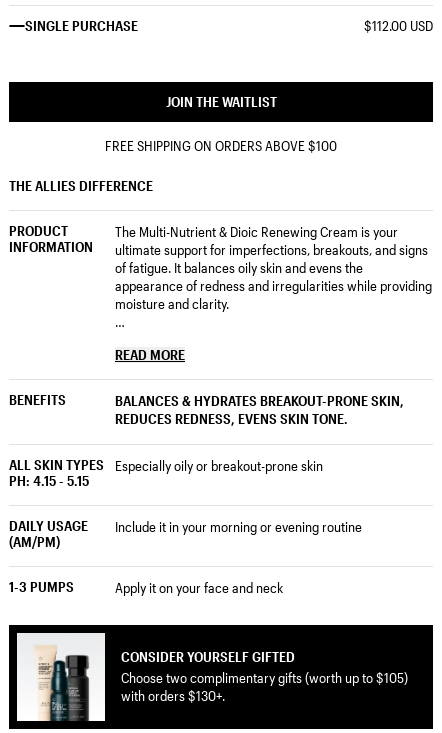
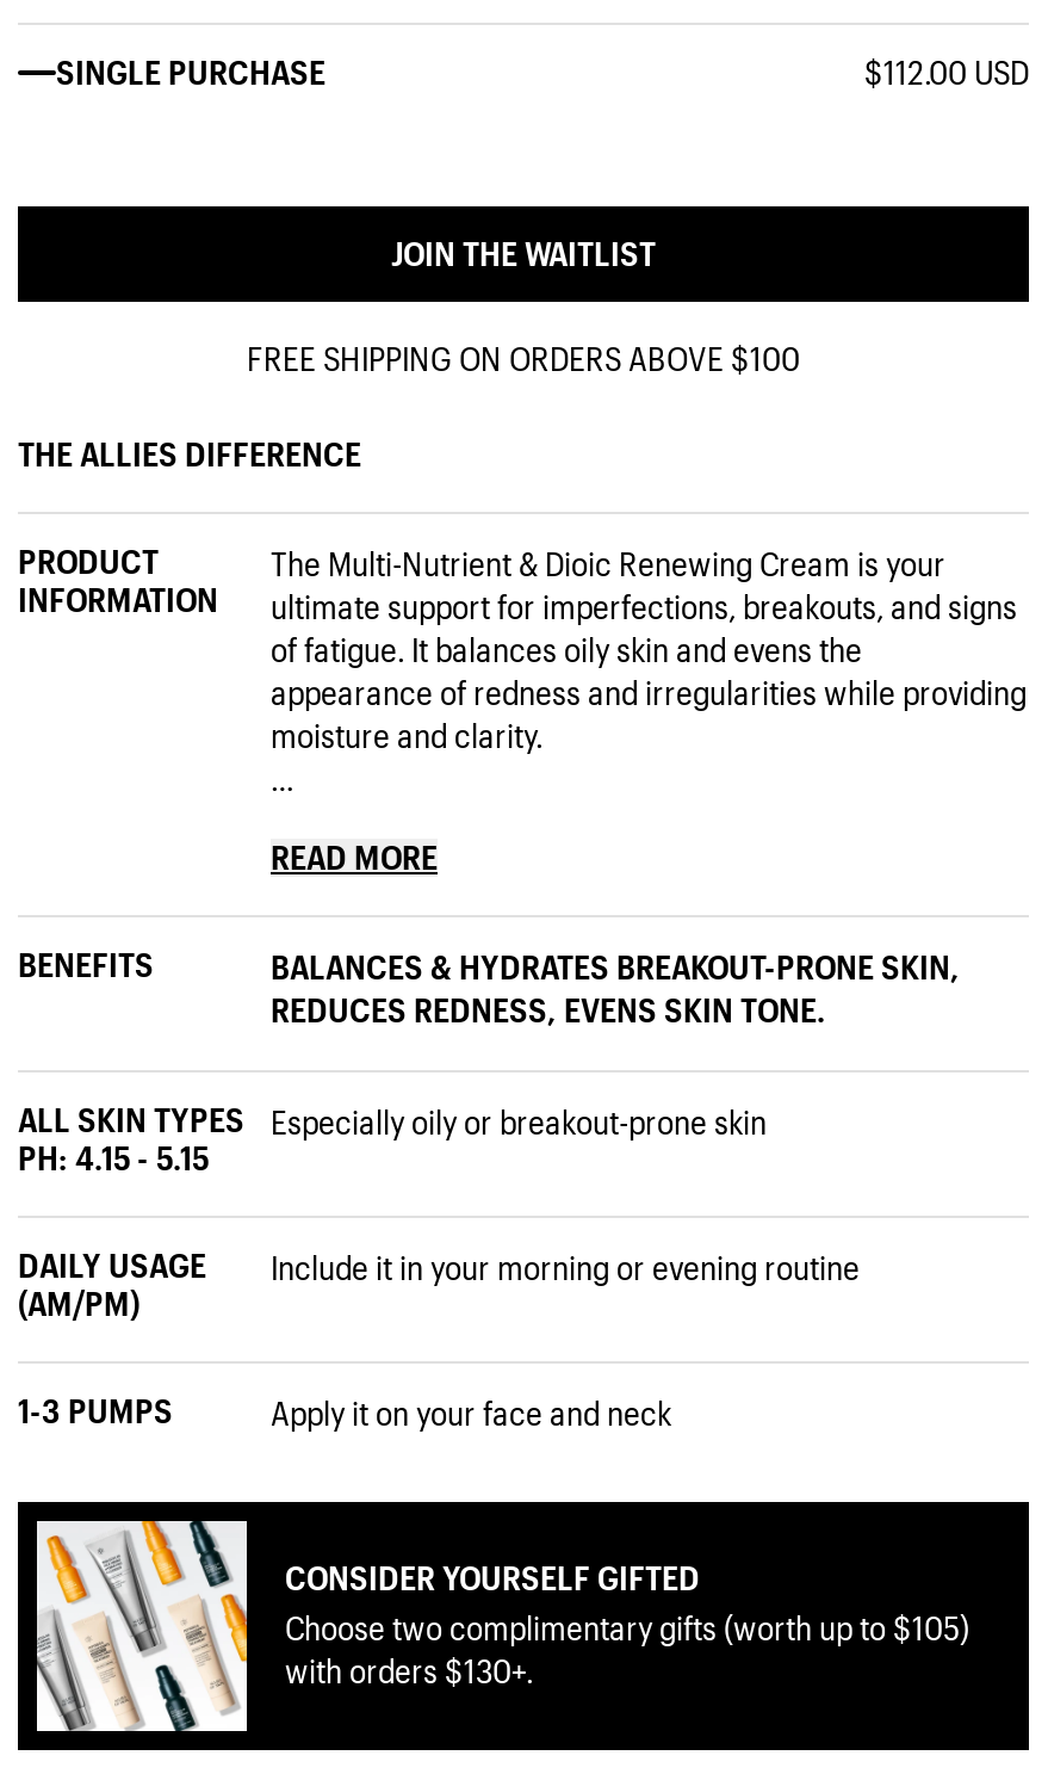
- [image]
+ [image]
